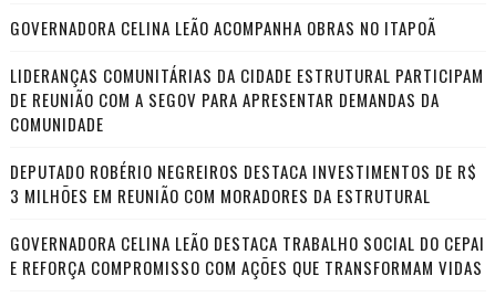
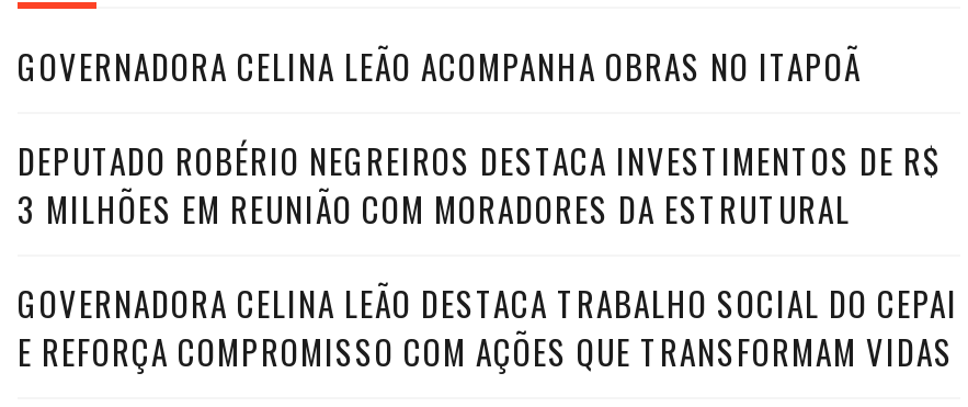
- LIDERANÇAS COMUNITÁRIAS DA CIDADE ESTRUTURAL PARTICIPAM
- DE REUNIÃO COM A SEGOV PARA APRESENTAR DEMANDAS DA
- COMUNIDADE
